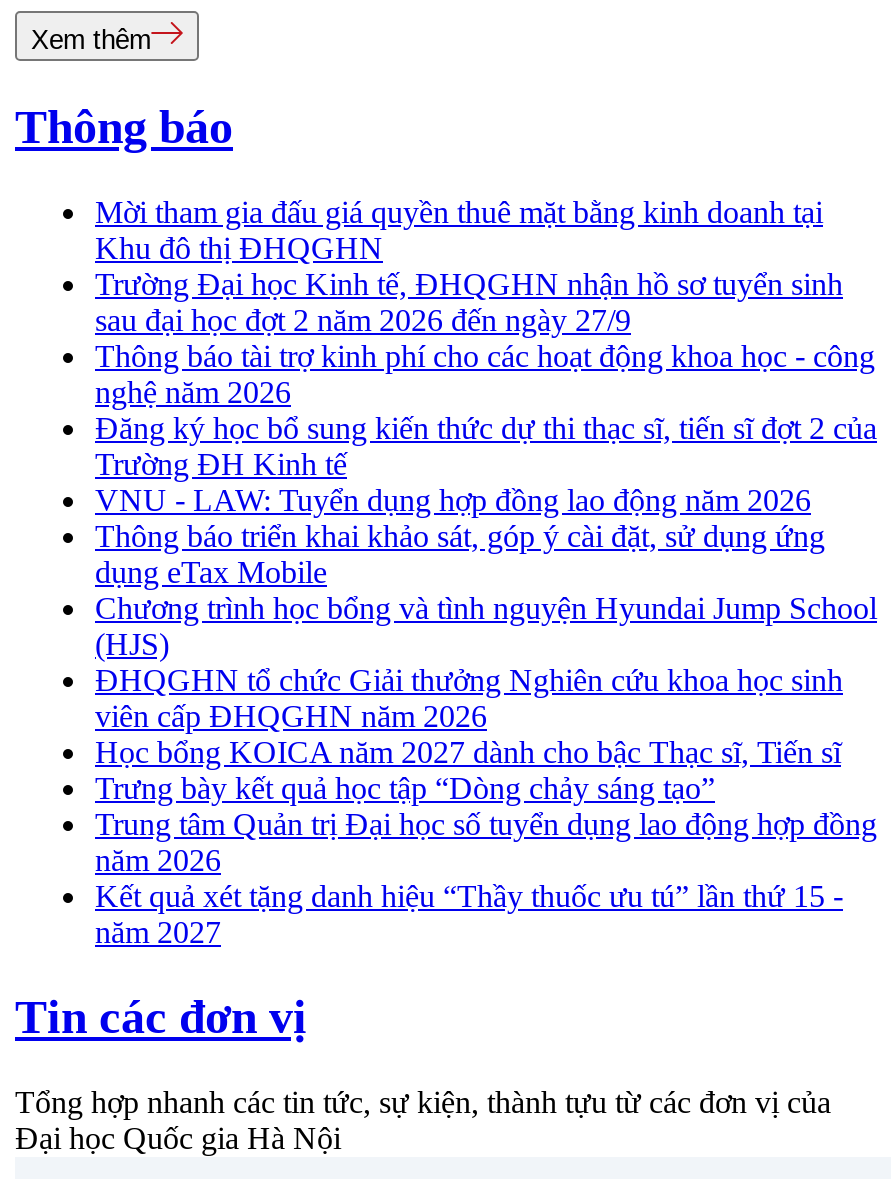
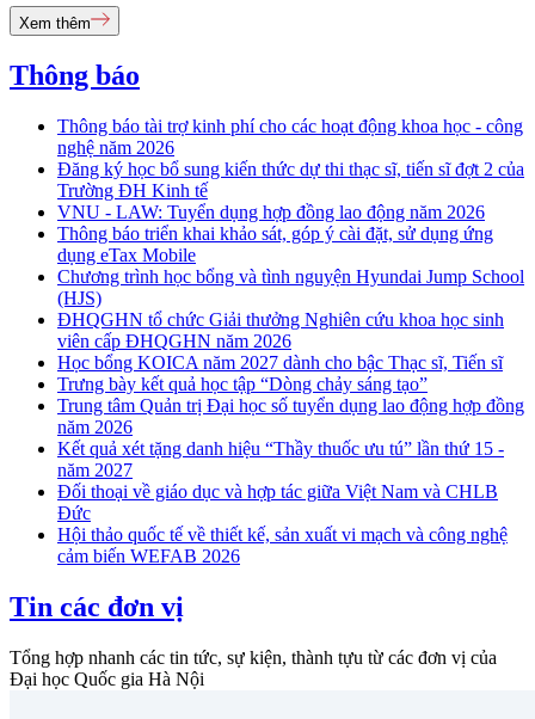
- Mời tham gia đấu giá quyền thuê mặt bằng kinh doanh tại
- Khu đô thị ĐHQGHN
- Trường Đại học Kinh tế, ĐHQGHN nhận hồ sơ tuyển sinh
- sau đại học đợt 2 năm 2026 đến ngày 27/9

moved up: Thông báo tài trợ kinh phí cho các hoạt động khoa học - công | nghệ năm 2026 | Đăng ký học bổ sung kiến thức dự thi thạc sĩ, tiến sĩ đợt 2 của | ... | Kết quả xét tặng danh hiệu “Thầy thuốc ưu tú” lần thứ 15 - | năm 2027

+ Đối thoại về giáo dục và hợp tác giữa Việt Nam và CHLB
+ Đức
+ Hội thảo quốc tế về thiết kế, sản xuất vi mạch và công nghệ
+ cảm biến WEFAB 2026
